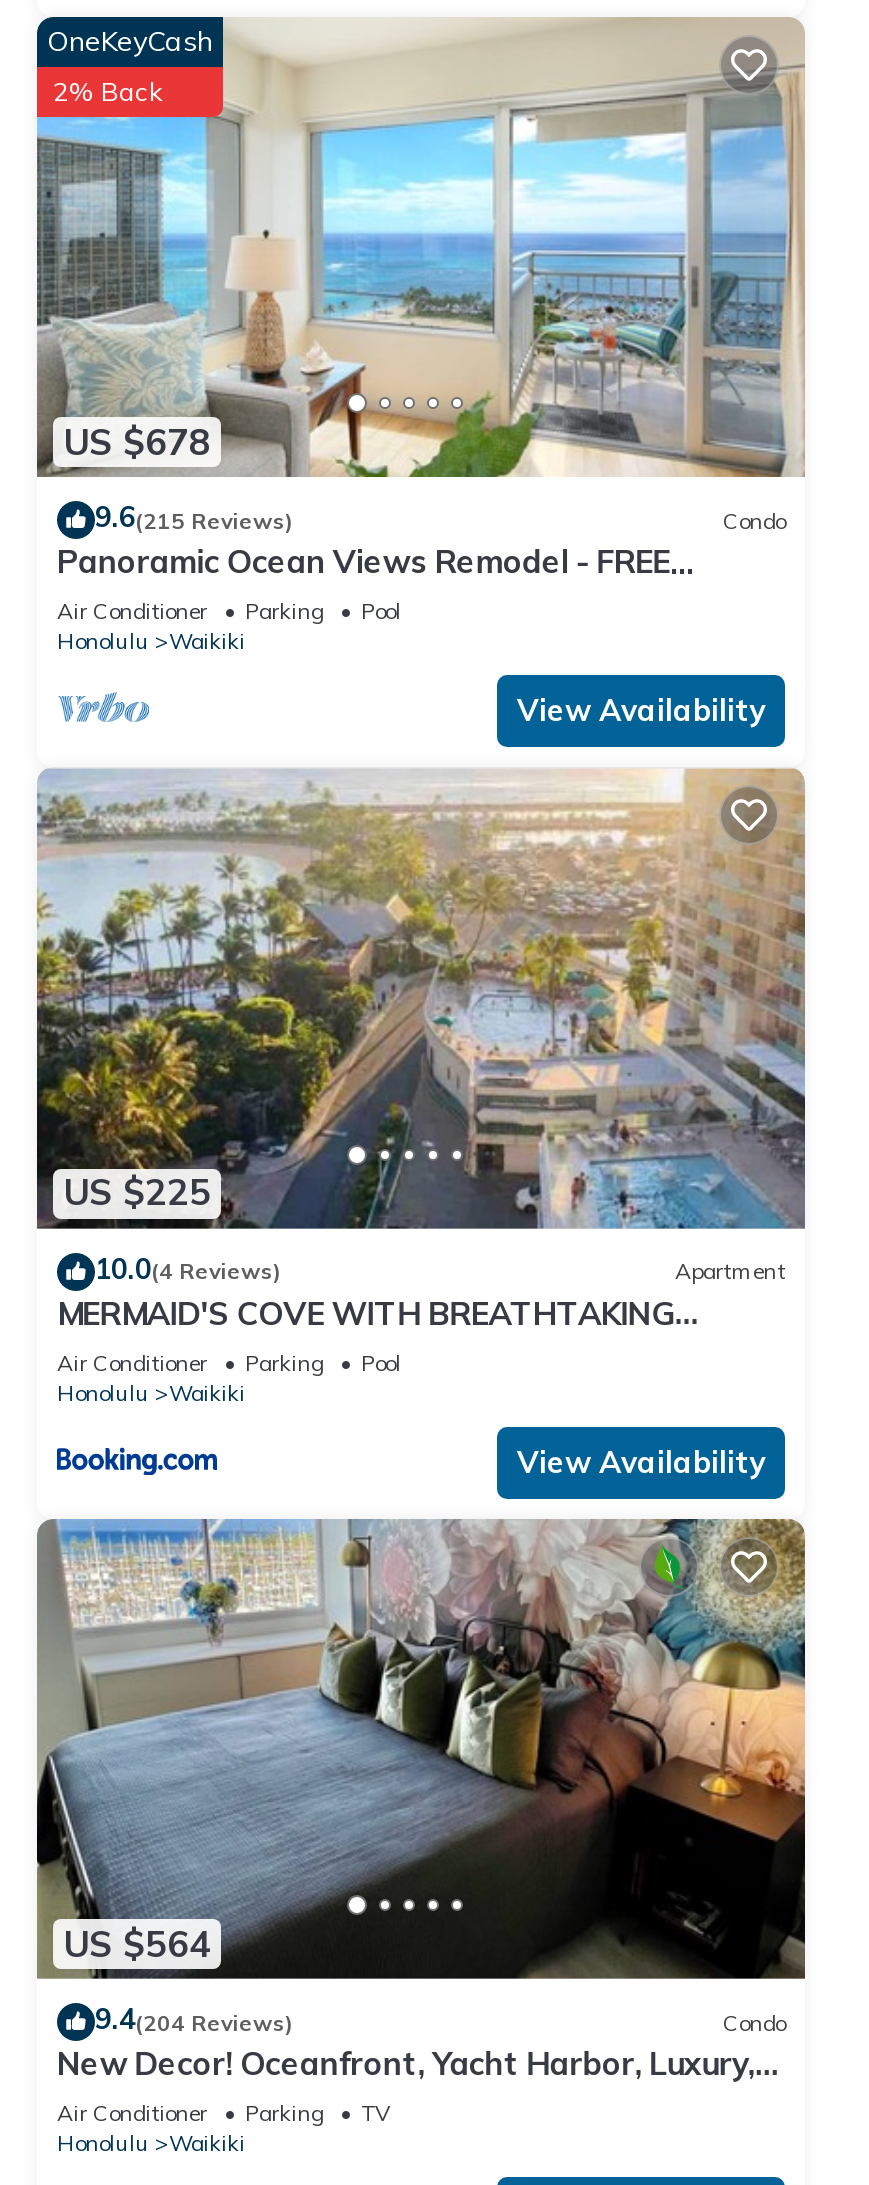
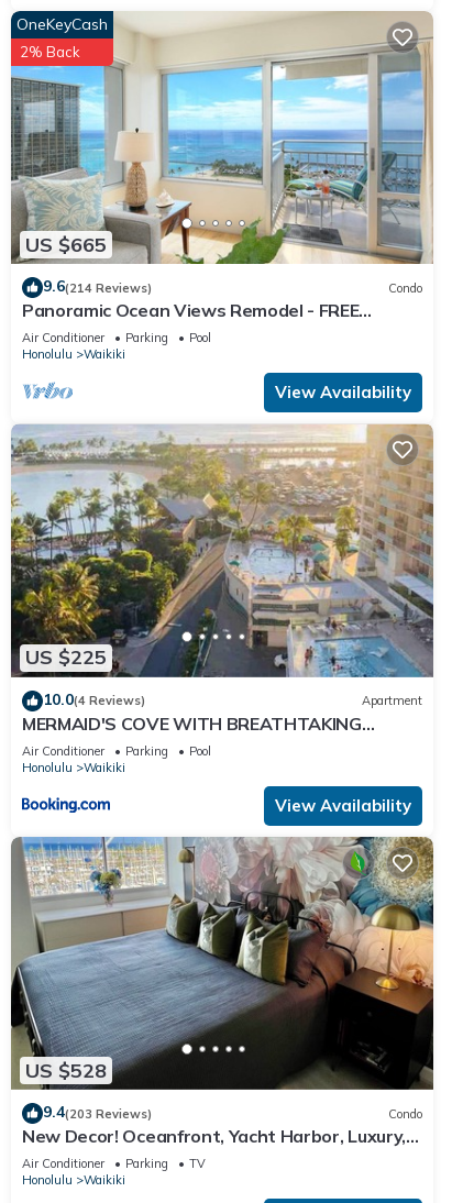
- US $678
+ US $665

- 9.6(215 Reviews)
+ 9.6(214 Reviews)

- US $564
+ US $528

- 9.4(204 Reviews)
+ 9.4(203 Reviews)
